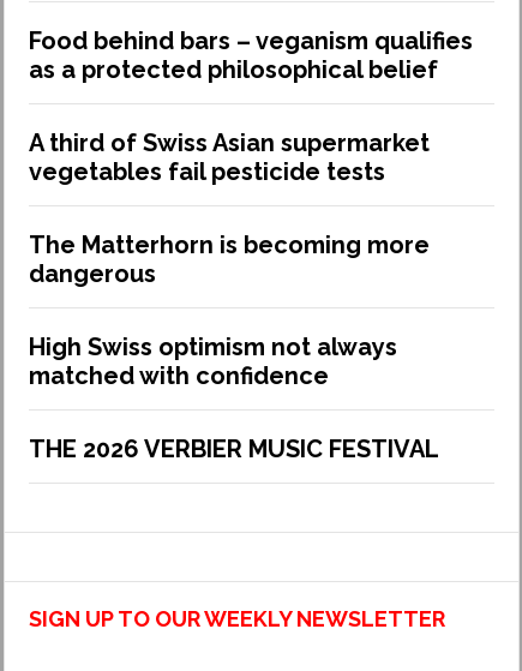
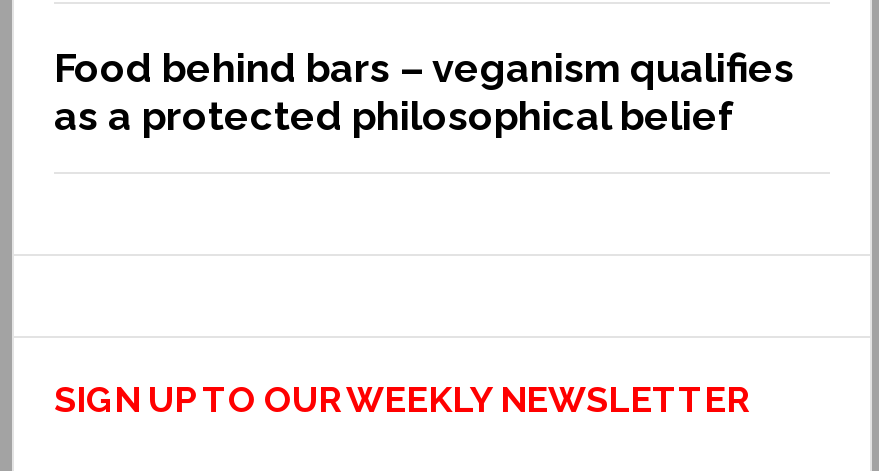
- A third of Swiss Asian supermarket
- vegetables fail pesticide tests
- The Matterhorn is becoming more
- dangerous
- High Swiss optimism not always
- matched with confidence
- THE 2026 VERBIER MUSIC FESTIVAL
